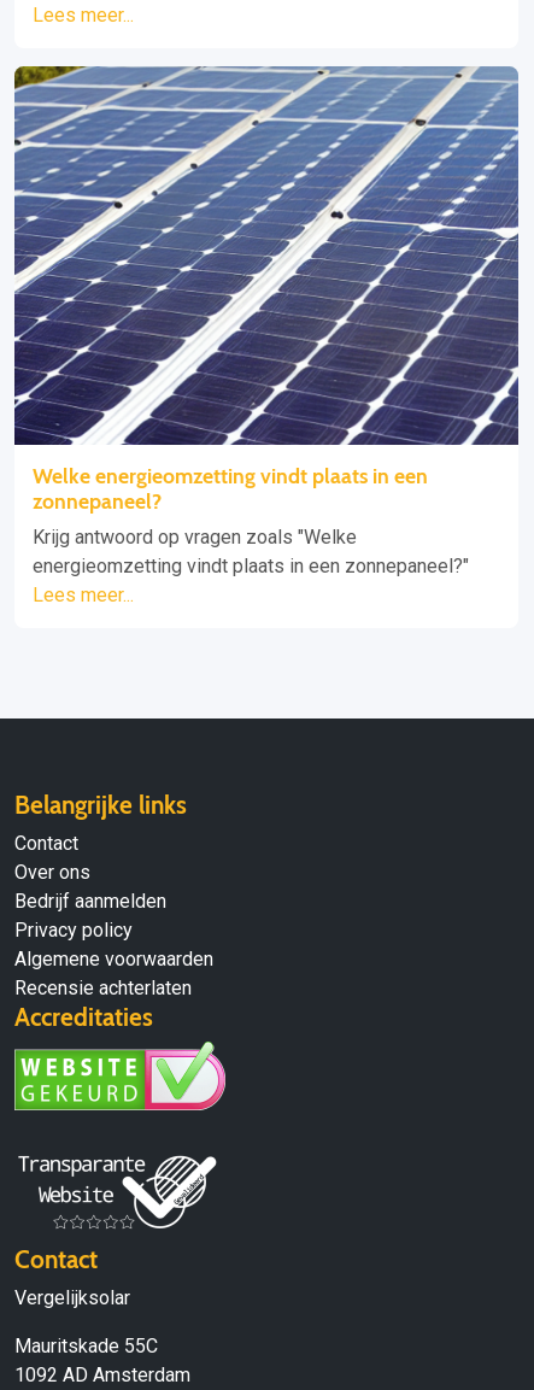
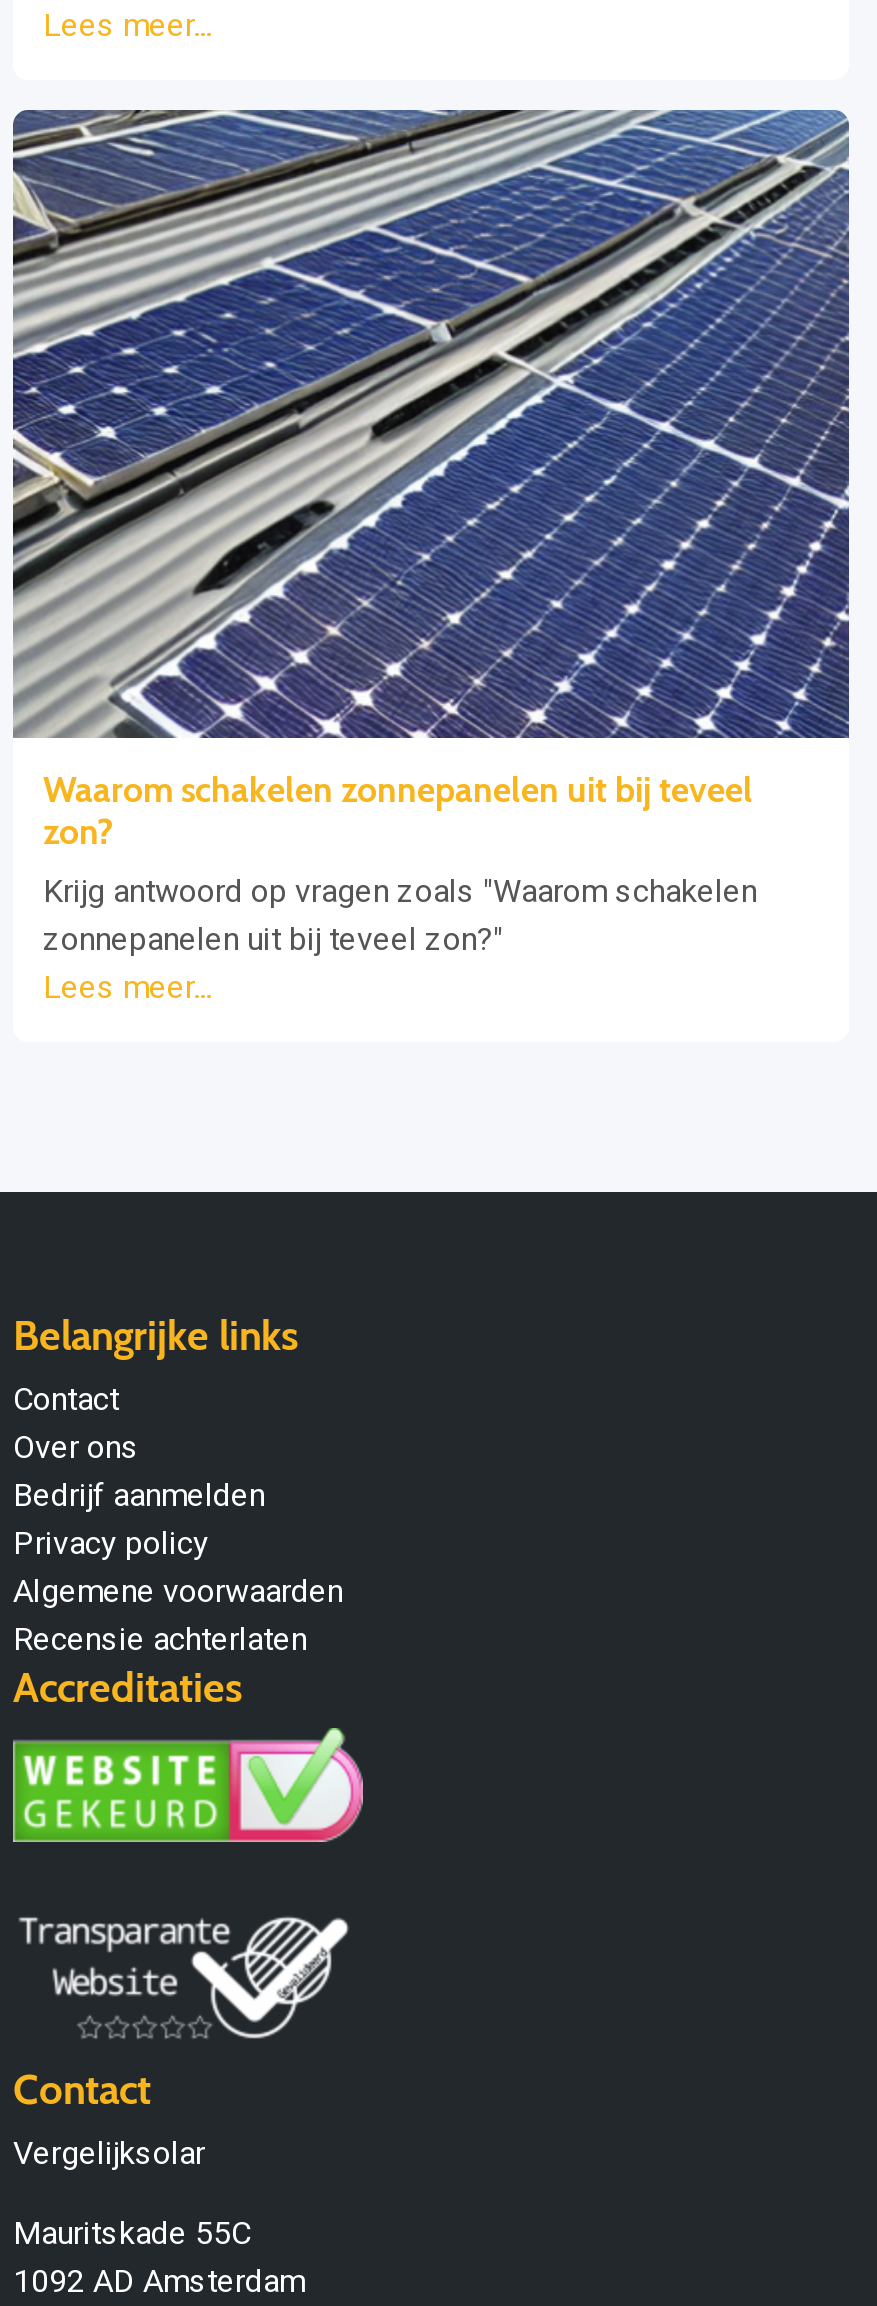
- [image]
- Welke energieomzetting vindt plaats in een
- zonnepaneel?
+ [image]
+ Waarom schakelen zonnepanelen uit bij teveel
+ zon?

- Krijg antwoord op vragen zoals "Welke
- energieomzetting vindt plaats in een zonnepaneel?"
+ Krijg antwoord op vragen zoals "Waarom schakelen
+ zonnepanelen uit bij teveel zon?"
